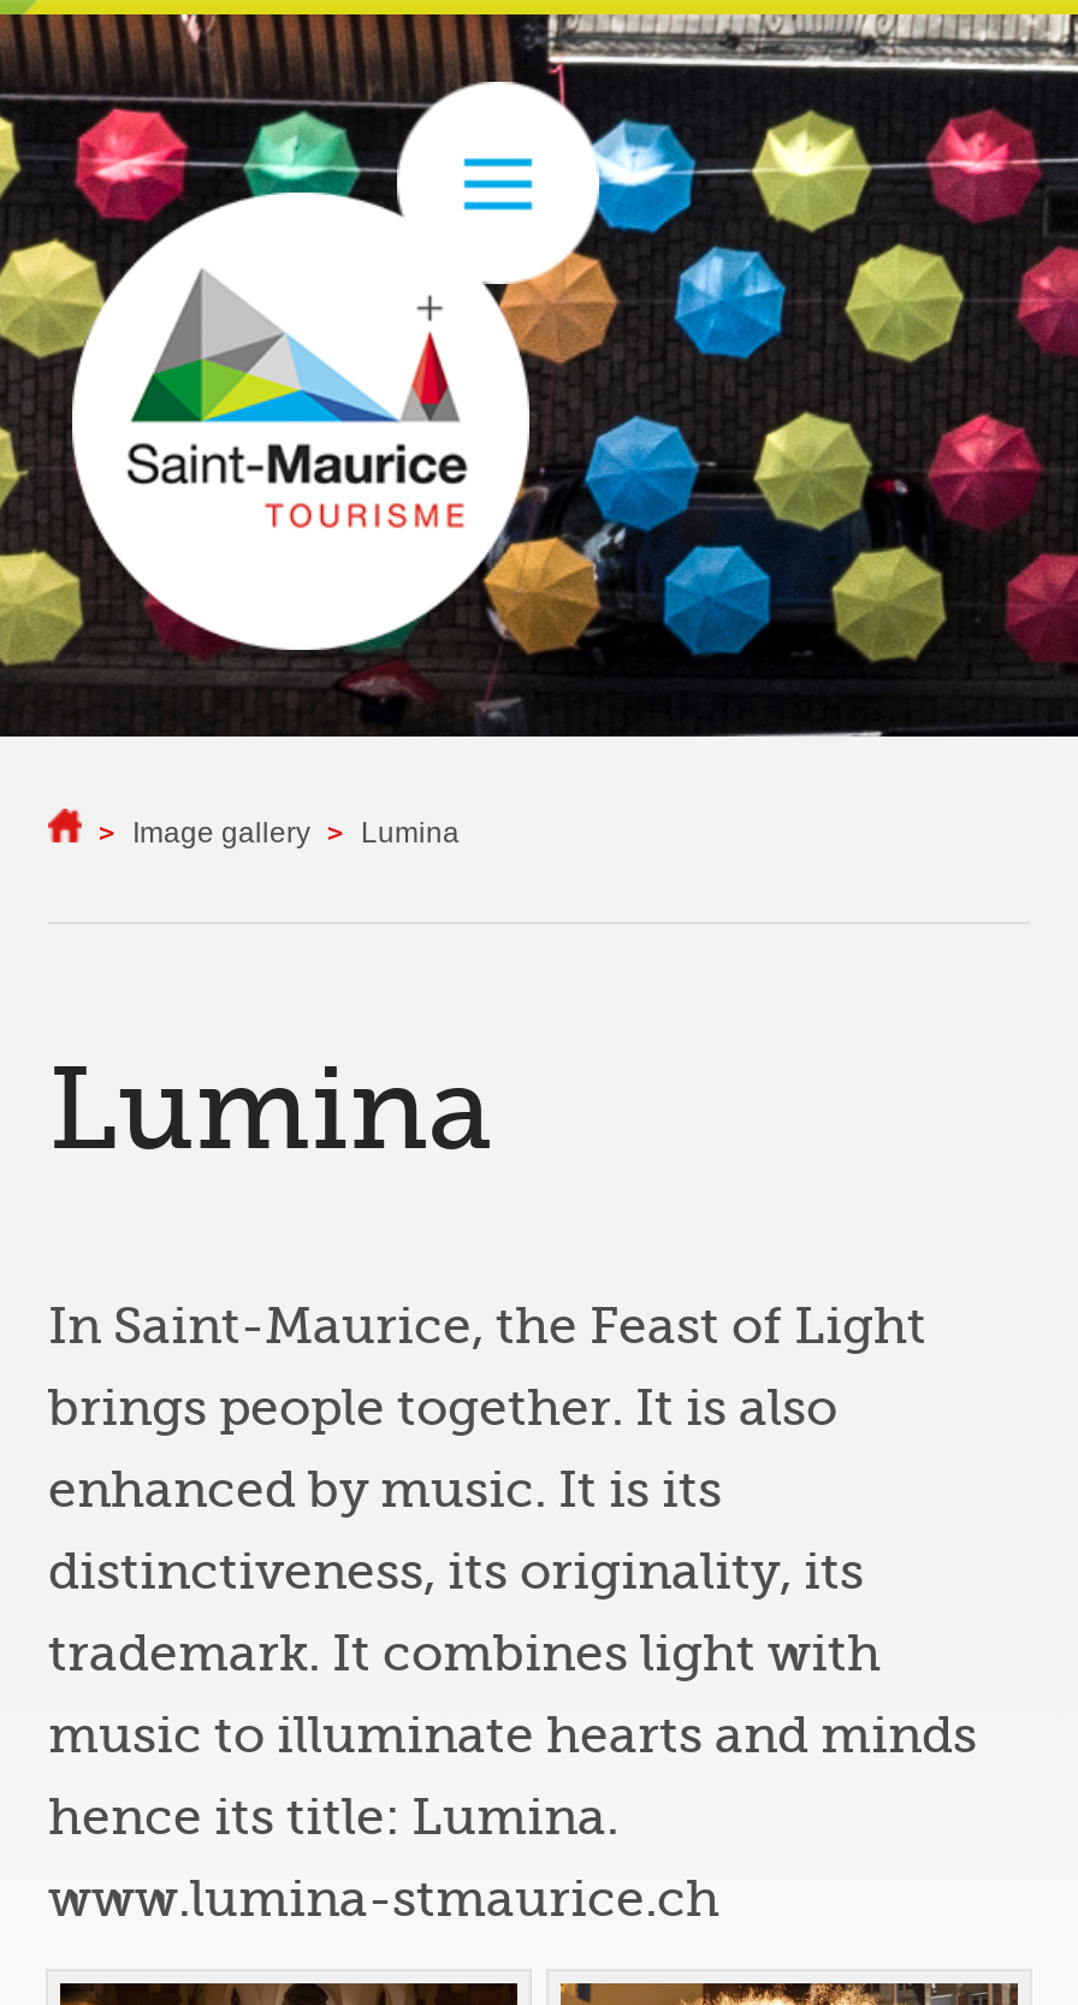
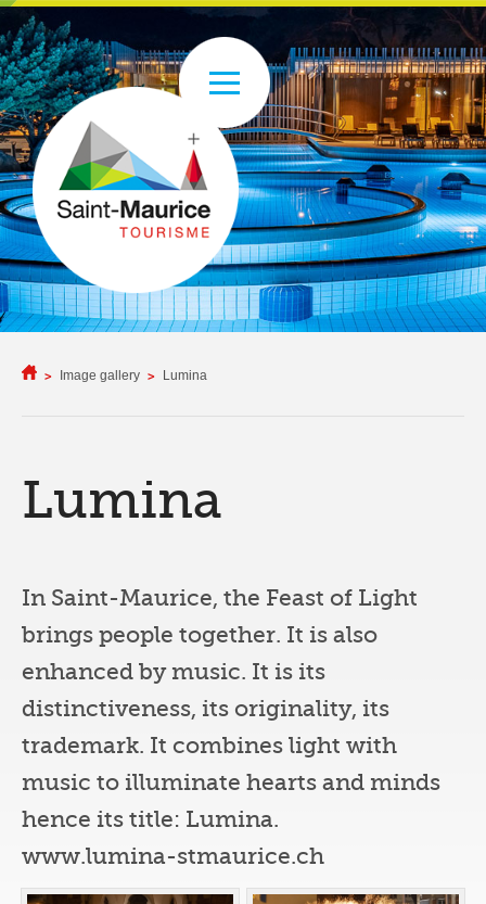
- [image]
+ [image]
